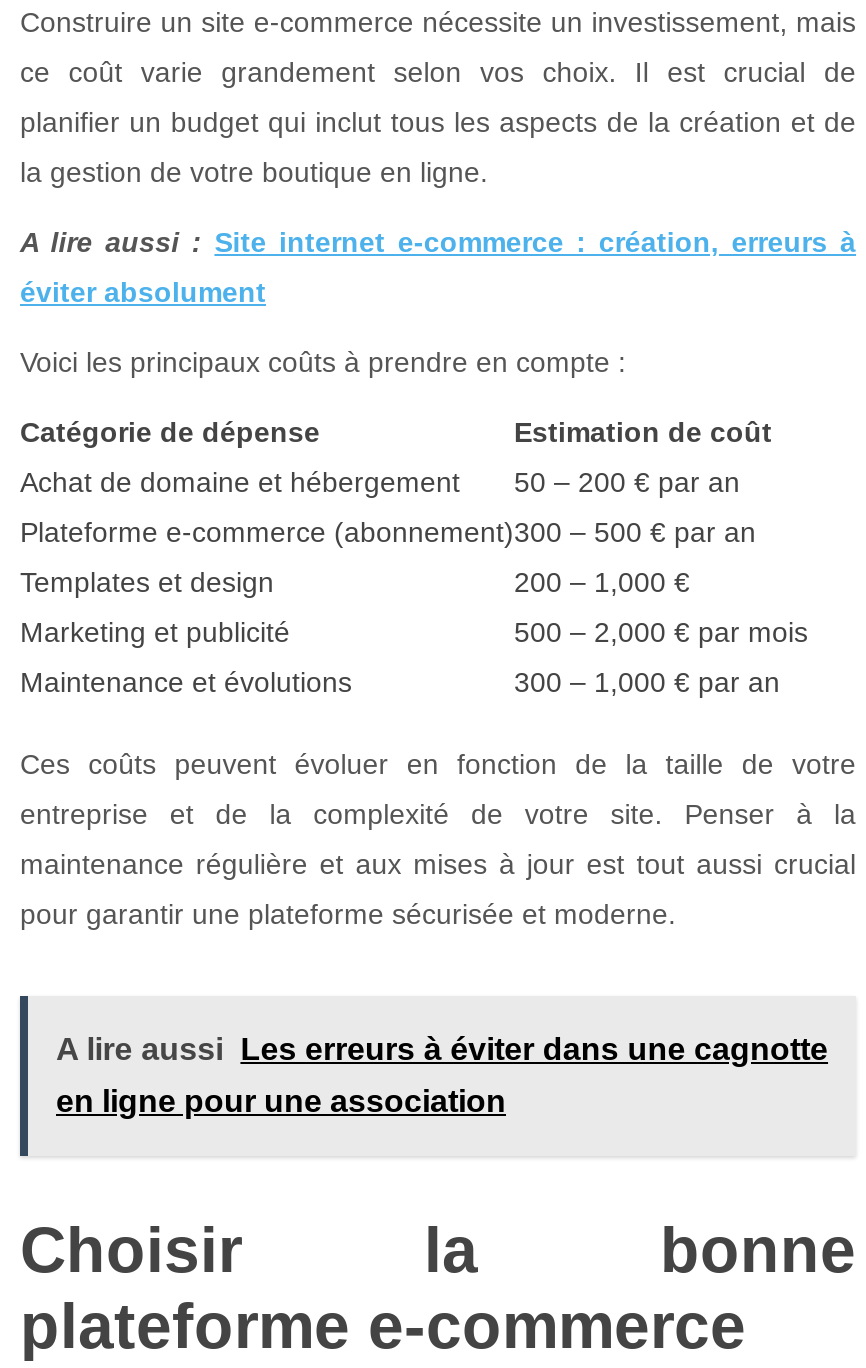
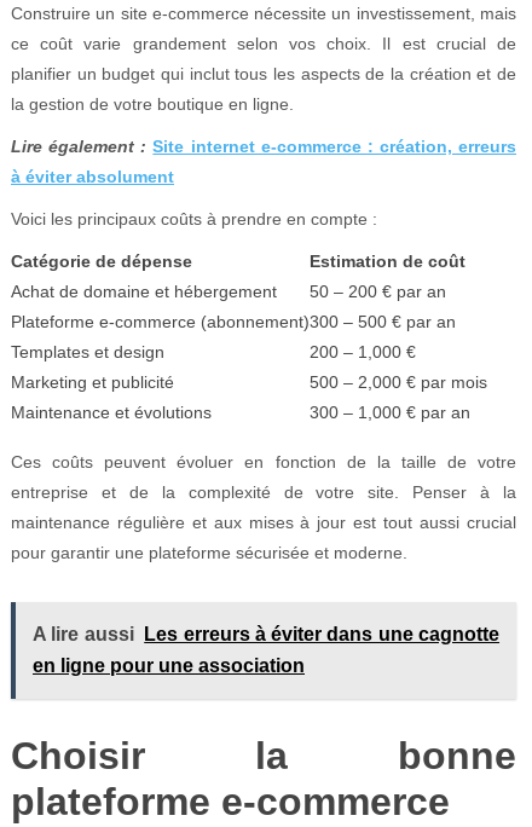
- A lire aussi : Site internet e-commerce : création, erreurs à
+ Lire également : Site internet e-commerce : création, erreurs

- éviter absolument
+ à éviter absolument
